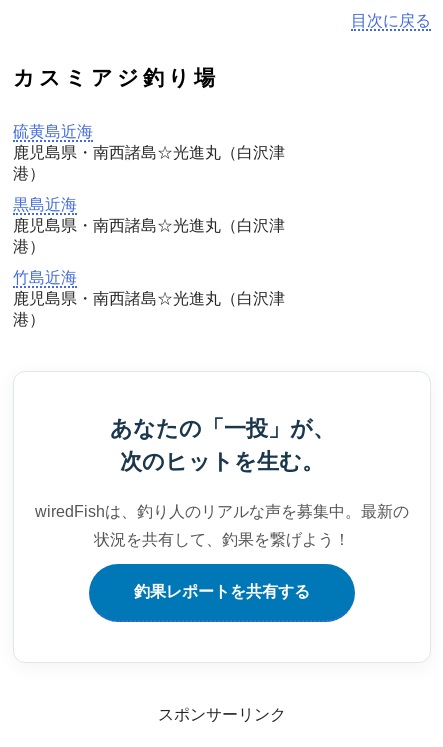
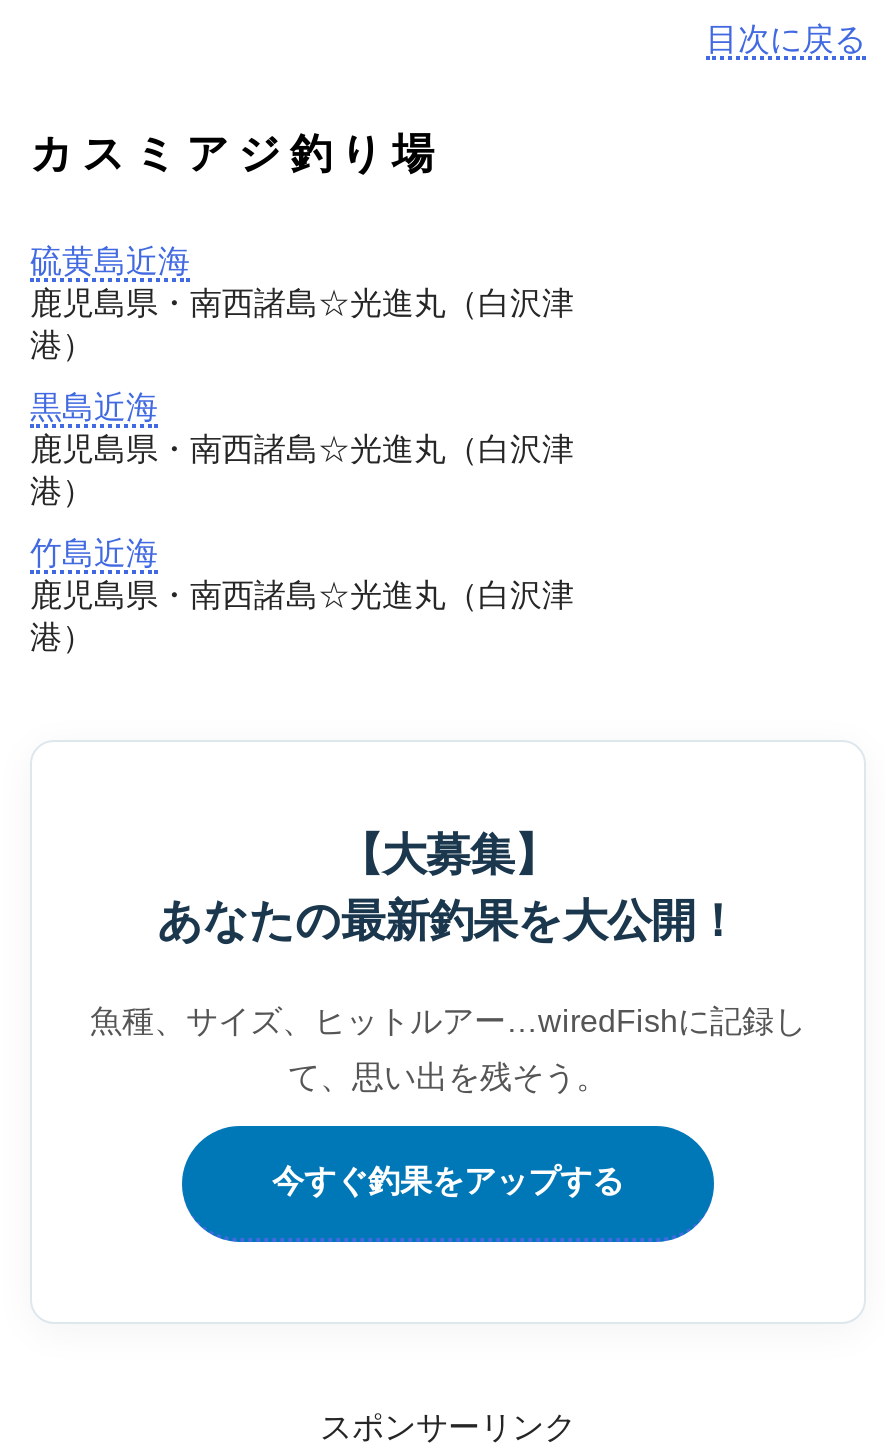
- あなたの「一投」が、
- 次のヒットを生む。
+ 【大募集】
+ あなたの最新釣果を大公開！

- wiredFishは、釣り人のリアルな声を募集中。最新の
+ 魚種、サイズ、ヒットルアー… wiredFishに記録し

- 状況を共有して、釣果を繋げよう！
+ て、思い出を残そう。

- 釣果レポートを共有する
+ 今すぐ釣果をアップする
